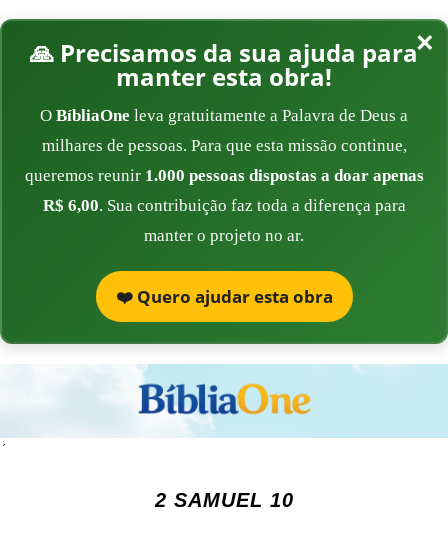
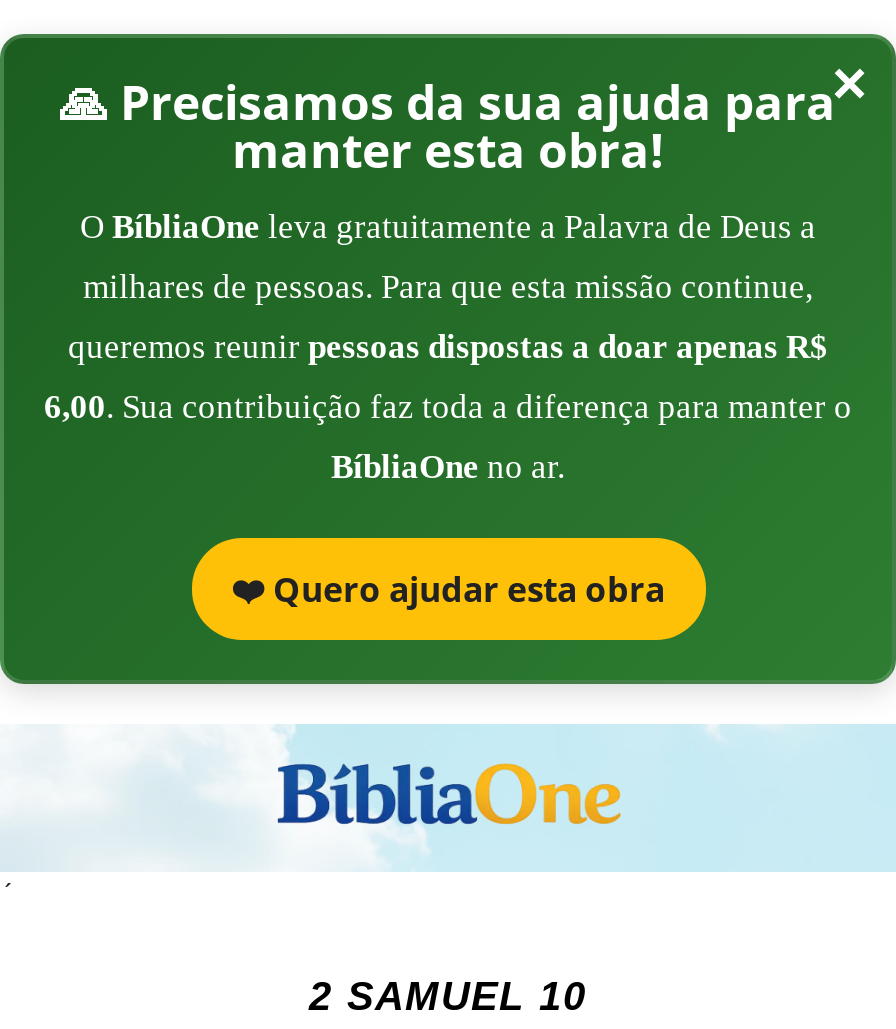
- queremos reunir 1.000 pessoas dispostas a doar apenas
+ queremos reunir pessoas dispostas a doar apenas R$

- R$ 6,00. Sua contribuição faz toda a diferença para
+ 6,00. Sua contribuição faz toda a diferença para manter o

- manter o projeto no ar.
+ BíbliaOne no ar.
